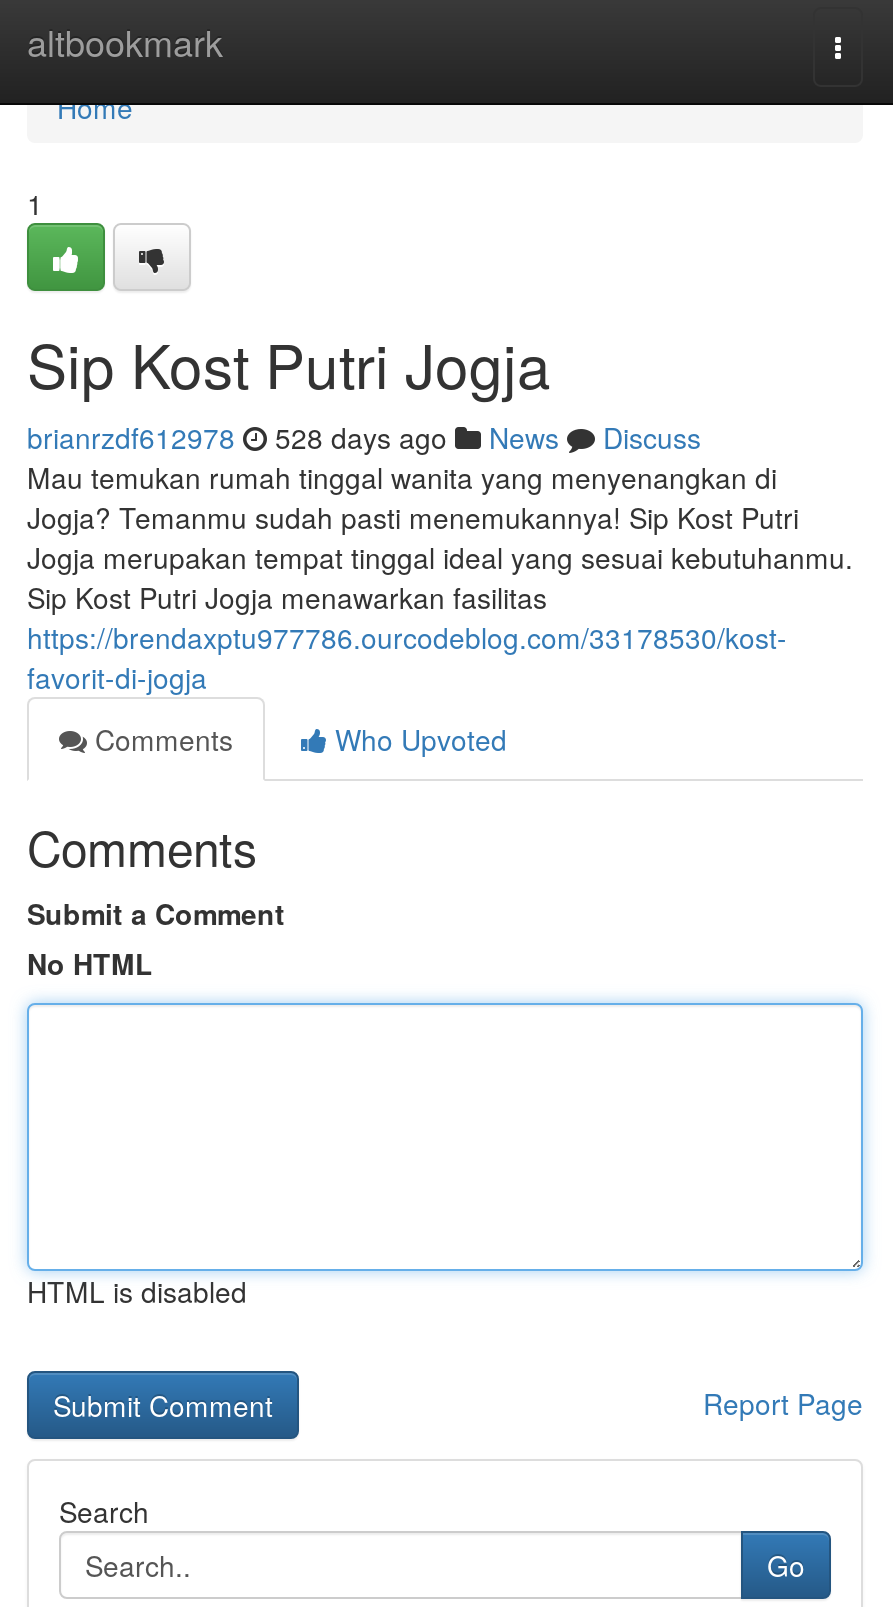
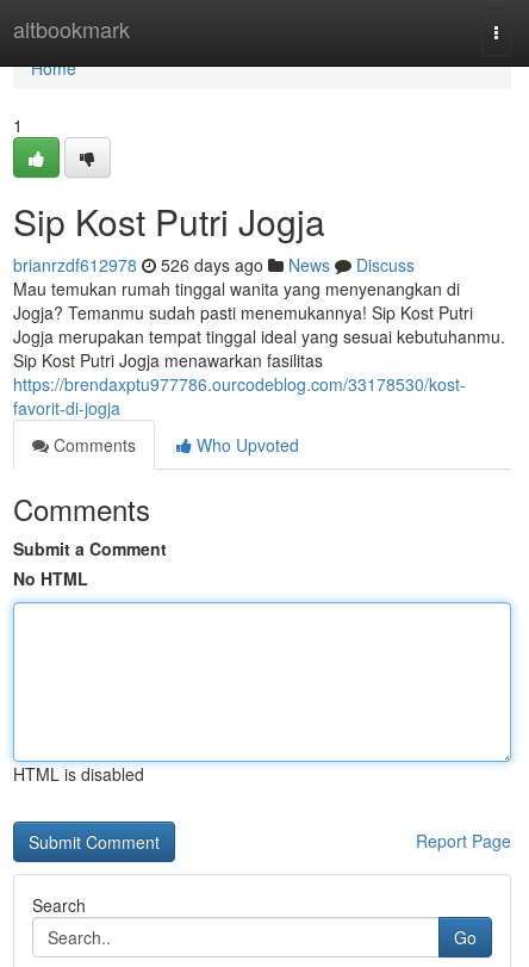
- brianrzdf612978 528 days ago News Discuss
+ brianrzdf612978 526 days ago News Discuss
